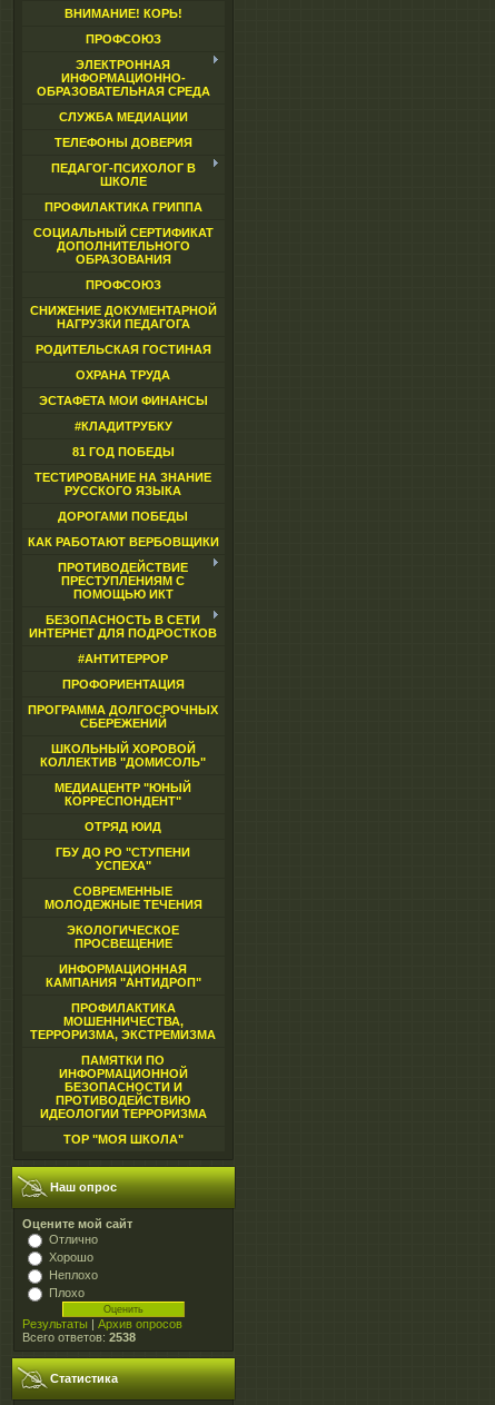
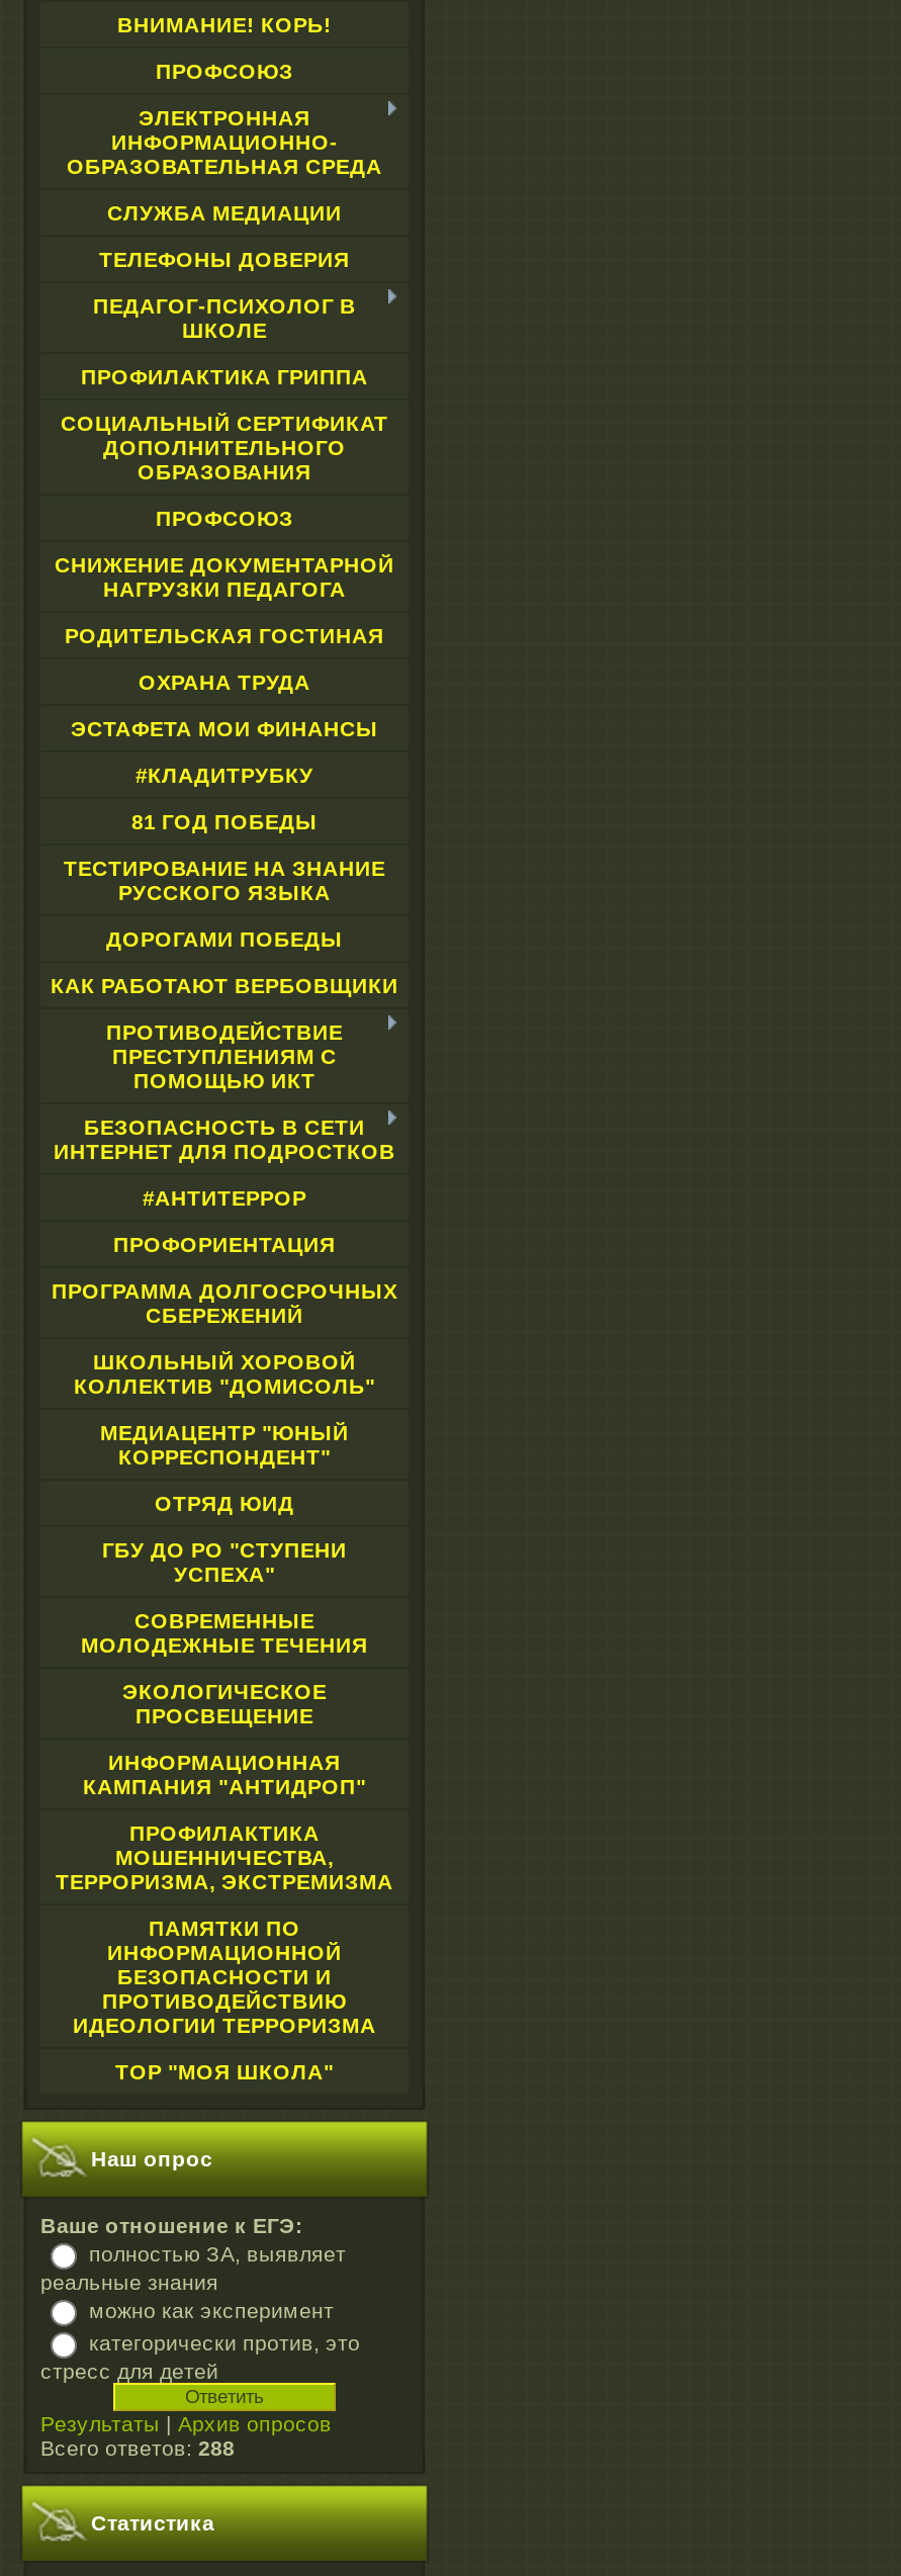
- Оцените мой сайт
- Отлично
- Хорошо
- Неплохо
- Плохо
+ Ваше отношение к ЕГЭ:
+ полностью ЗА, выявляет
+ реальные знания
+ можно как эксперимент
+ категорически против, это
+ стресс для детей

- Всего ответов:2538
+ Всего ответов:288
